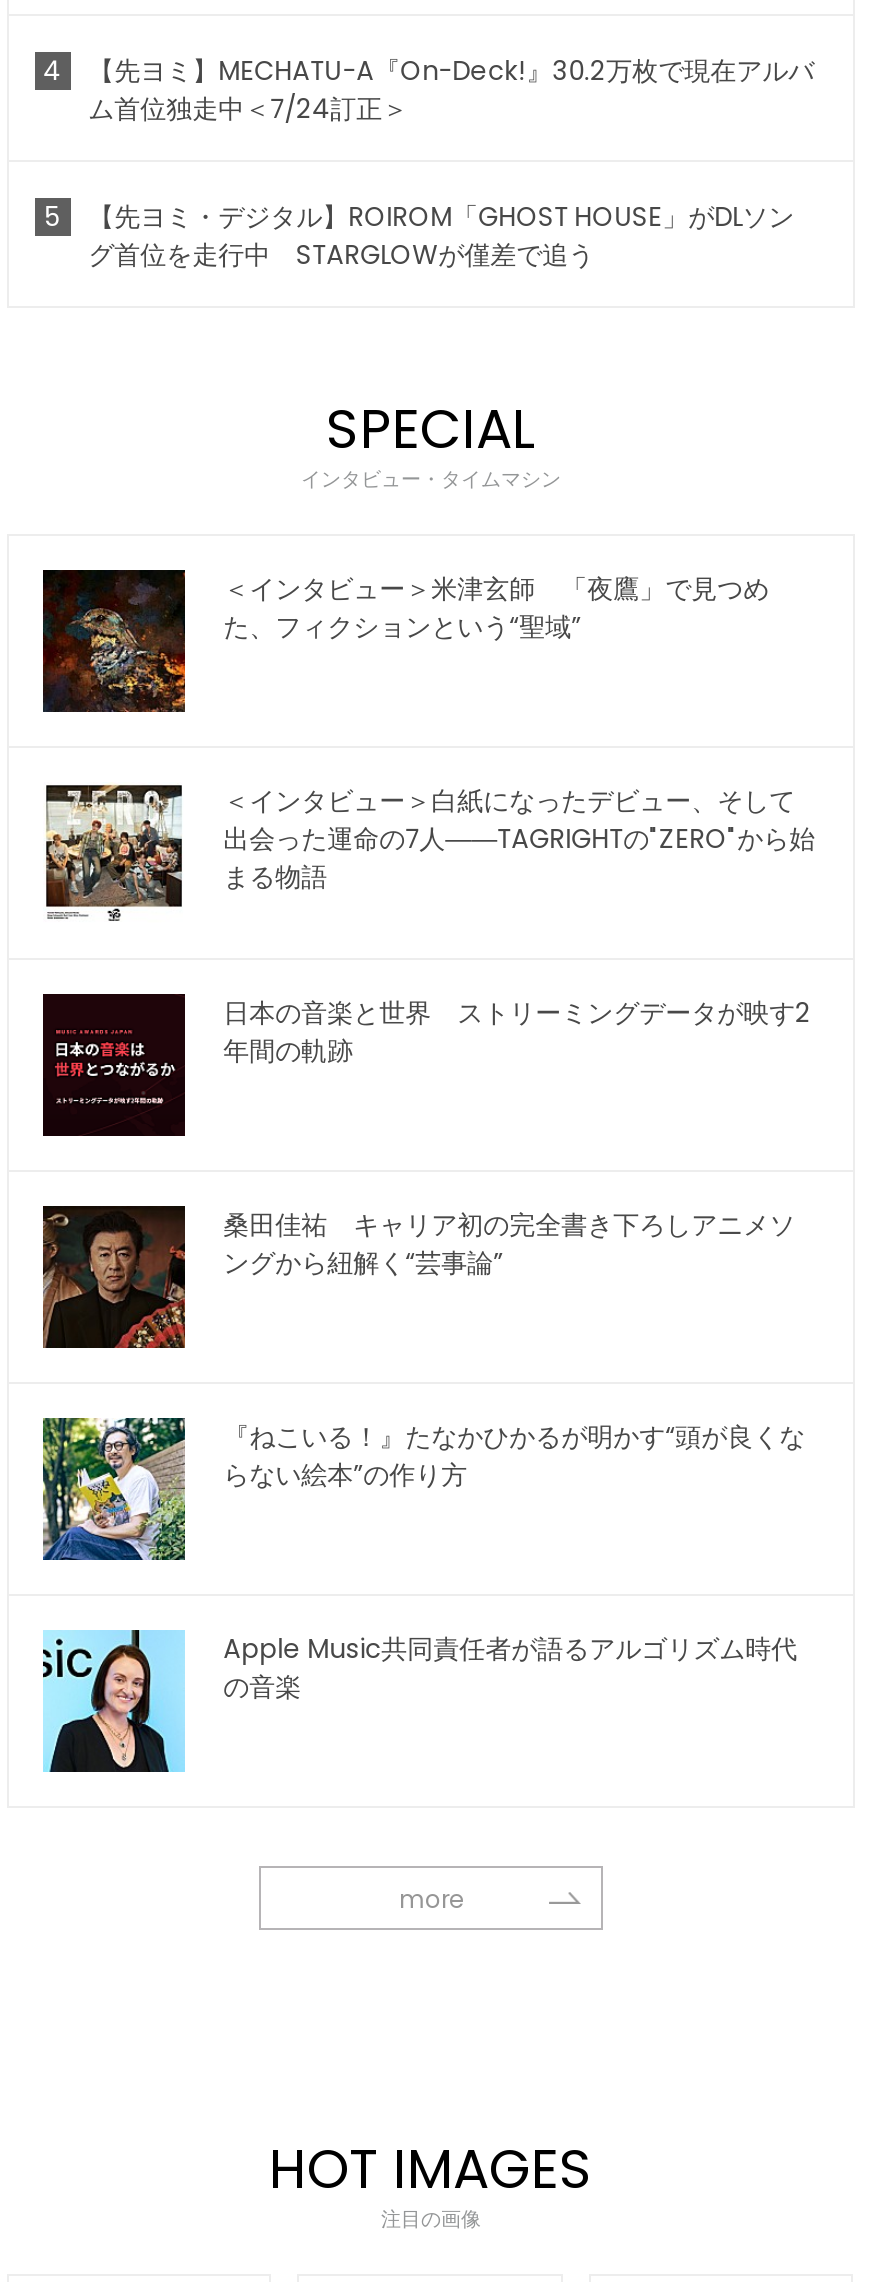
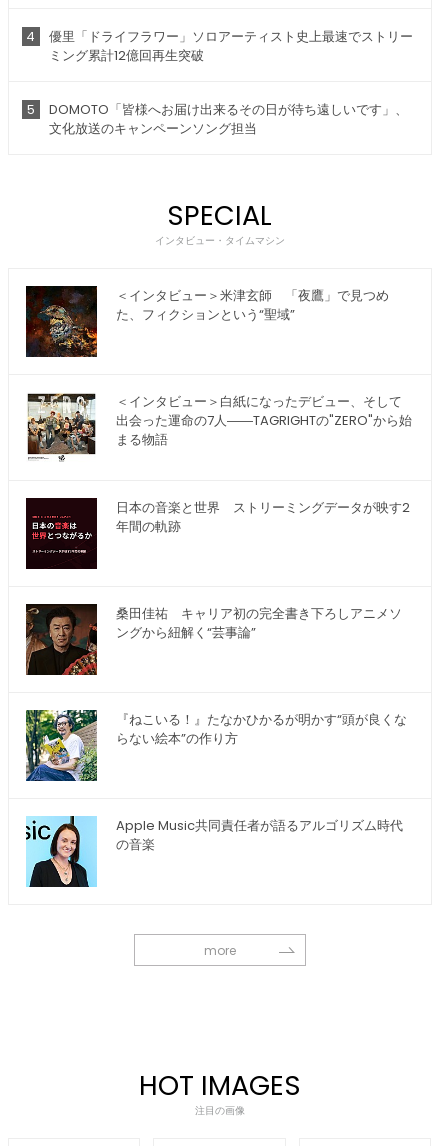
- 【先ヨミ】MECHATU-A『On-Deck!』30.2万枚で現在アルバ
- ム首位独走中＜7/24訂正＞
+ 優里「ドライフラワー」ソロアーティスト史上最速でストリー
+ ミング累計12億回再生突破

- 【先ヨミ・デジタル】ROIROM「GHOST HOUSE」がDLソン
- グ首位を走行中 STARGLOWが僅差で追う
+ DOMOTO「皆様へお届け出来るその日が待ち遠しいです」、
+ 文化放送のキャンペーンソング担当
